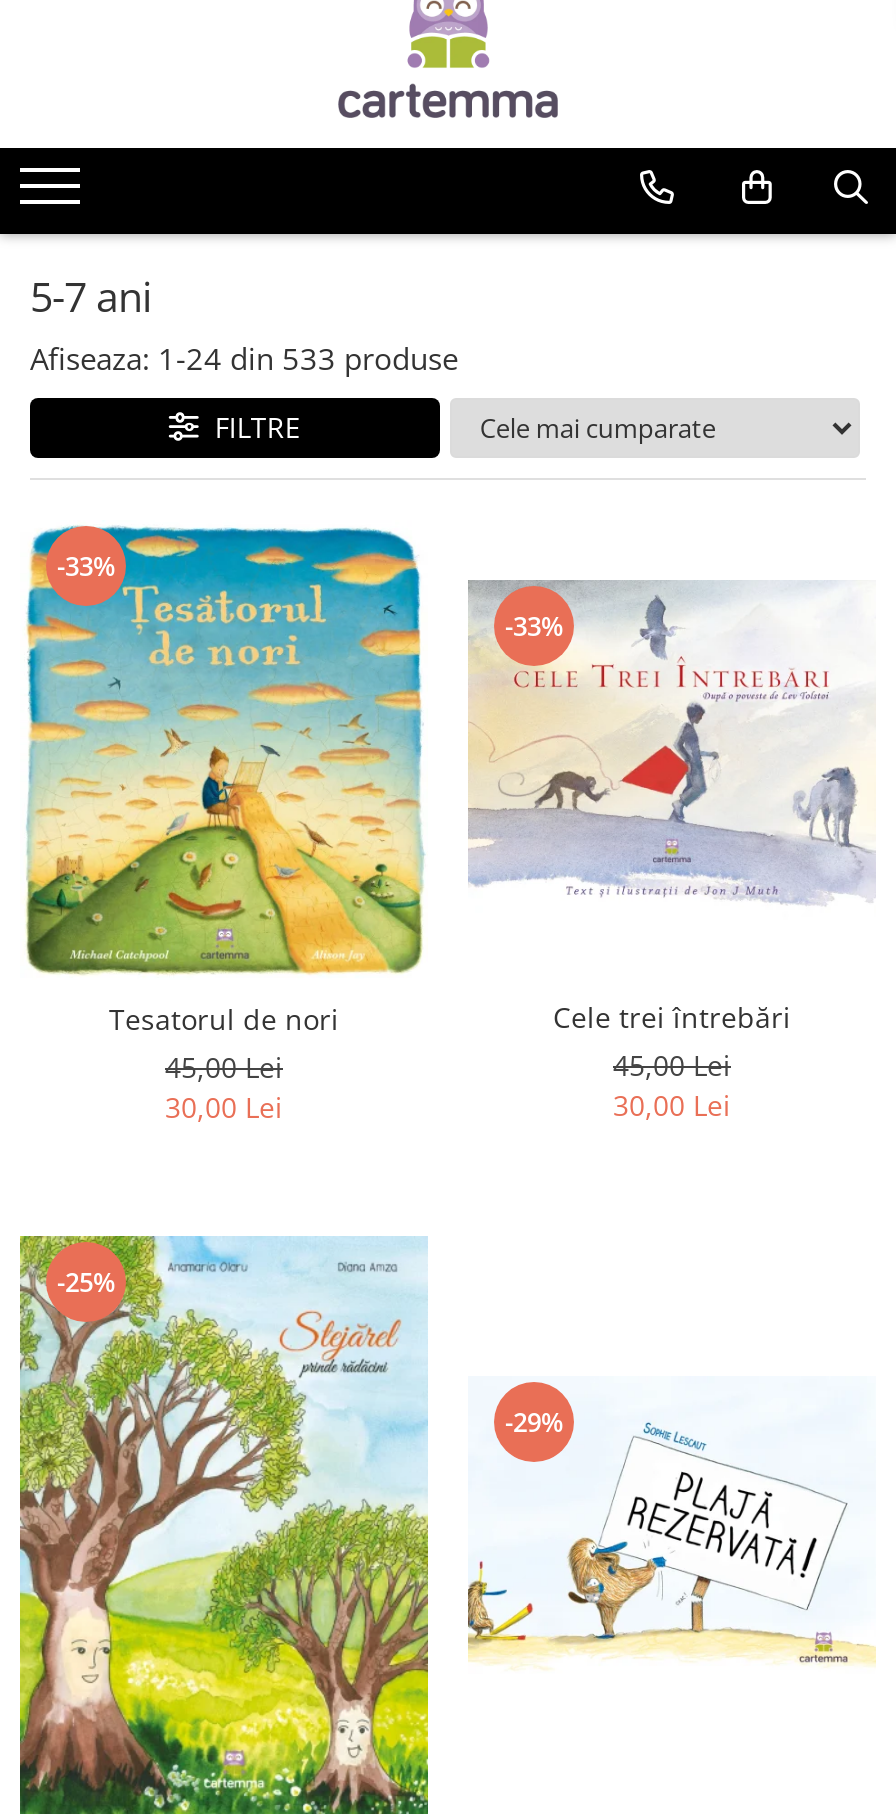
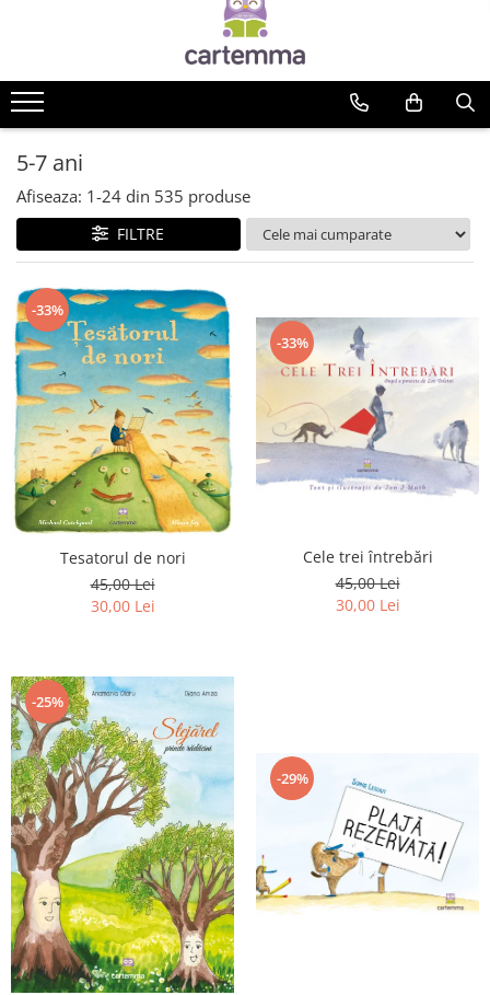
- Afiseaza: 1- 24 din 533 produse
+ Afiseaza: 1- 24 din 535 produse
